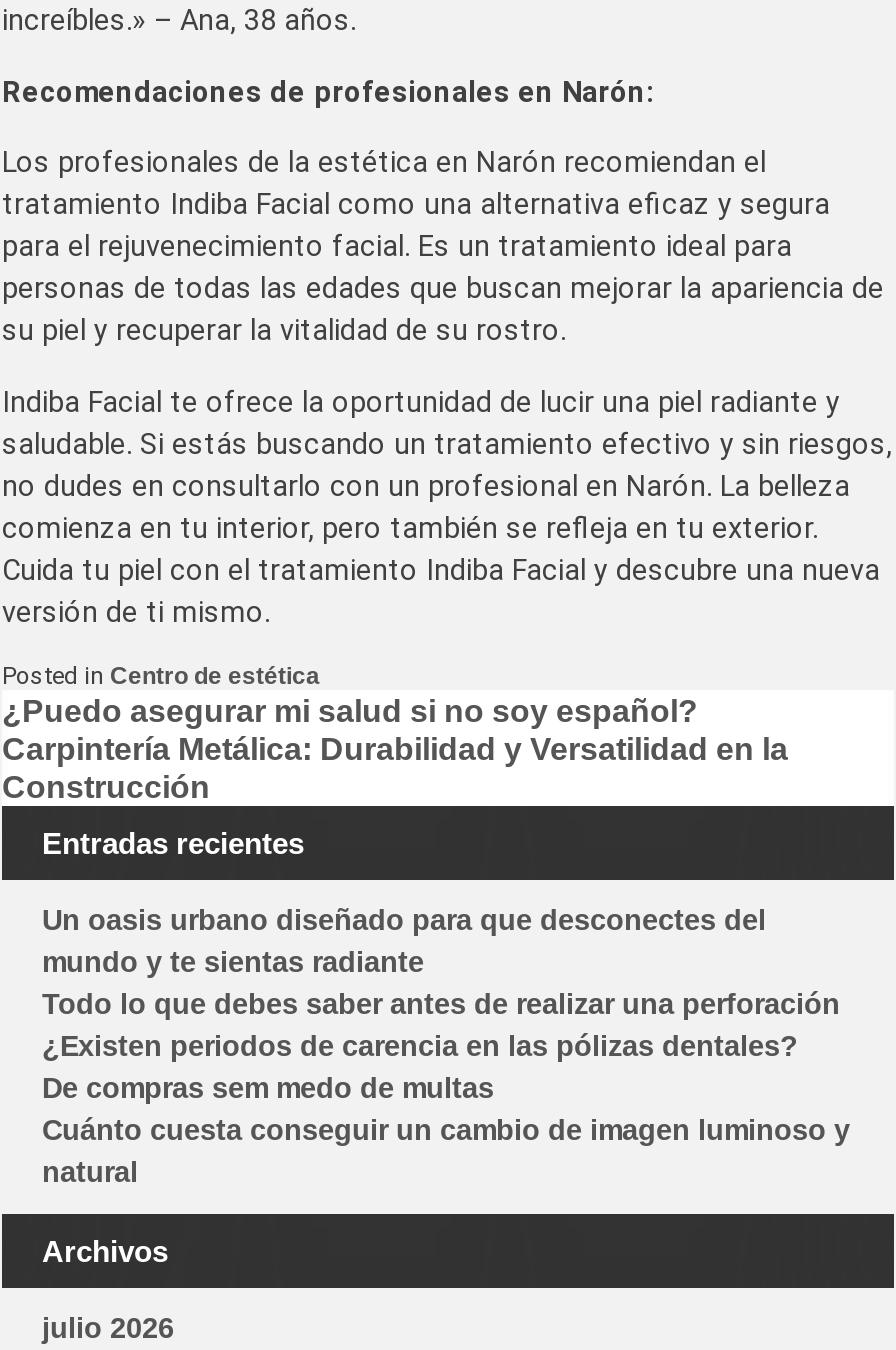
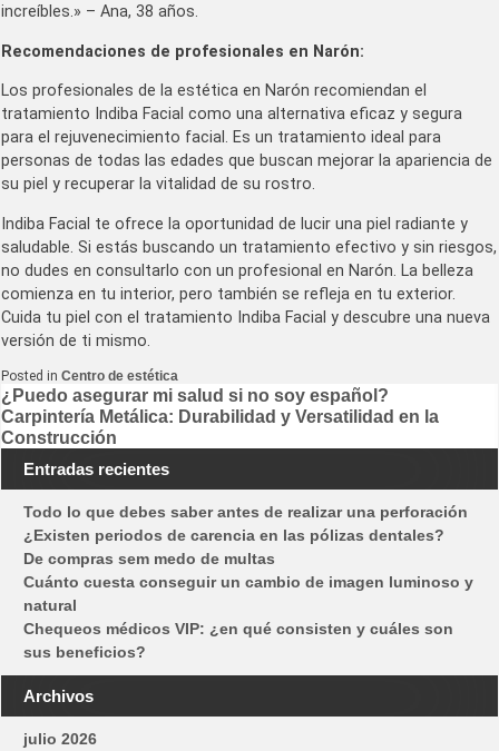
- Un oasis urbano diseñado para que desconectes del
- mundo y te sientas radiante

moved up: Todo lo que debes saber antes de realizar una perforación | ¿Existen periodos de carencia en las pólizas dentales? | De compras sem medo de multas | Cuánto cuesta conseguir un cambio de imagen luminoso y | natural

+ Chequeos médicos VIP: ¿en qué consisten y cuáles son
+ sus beneficios?
